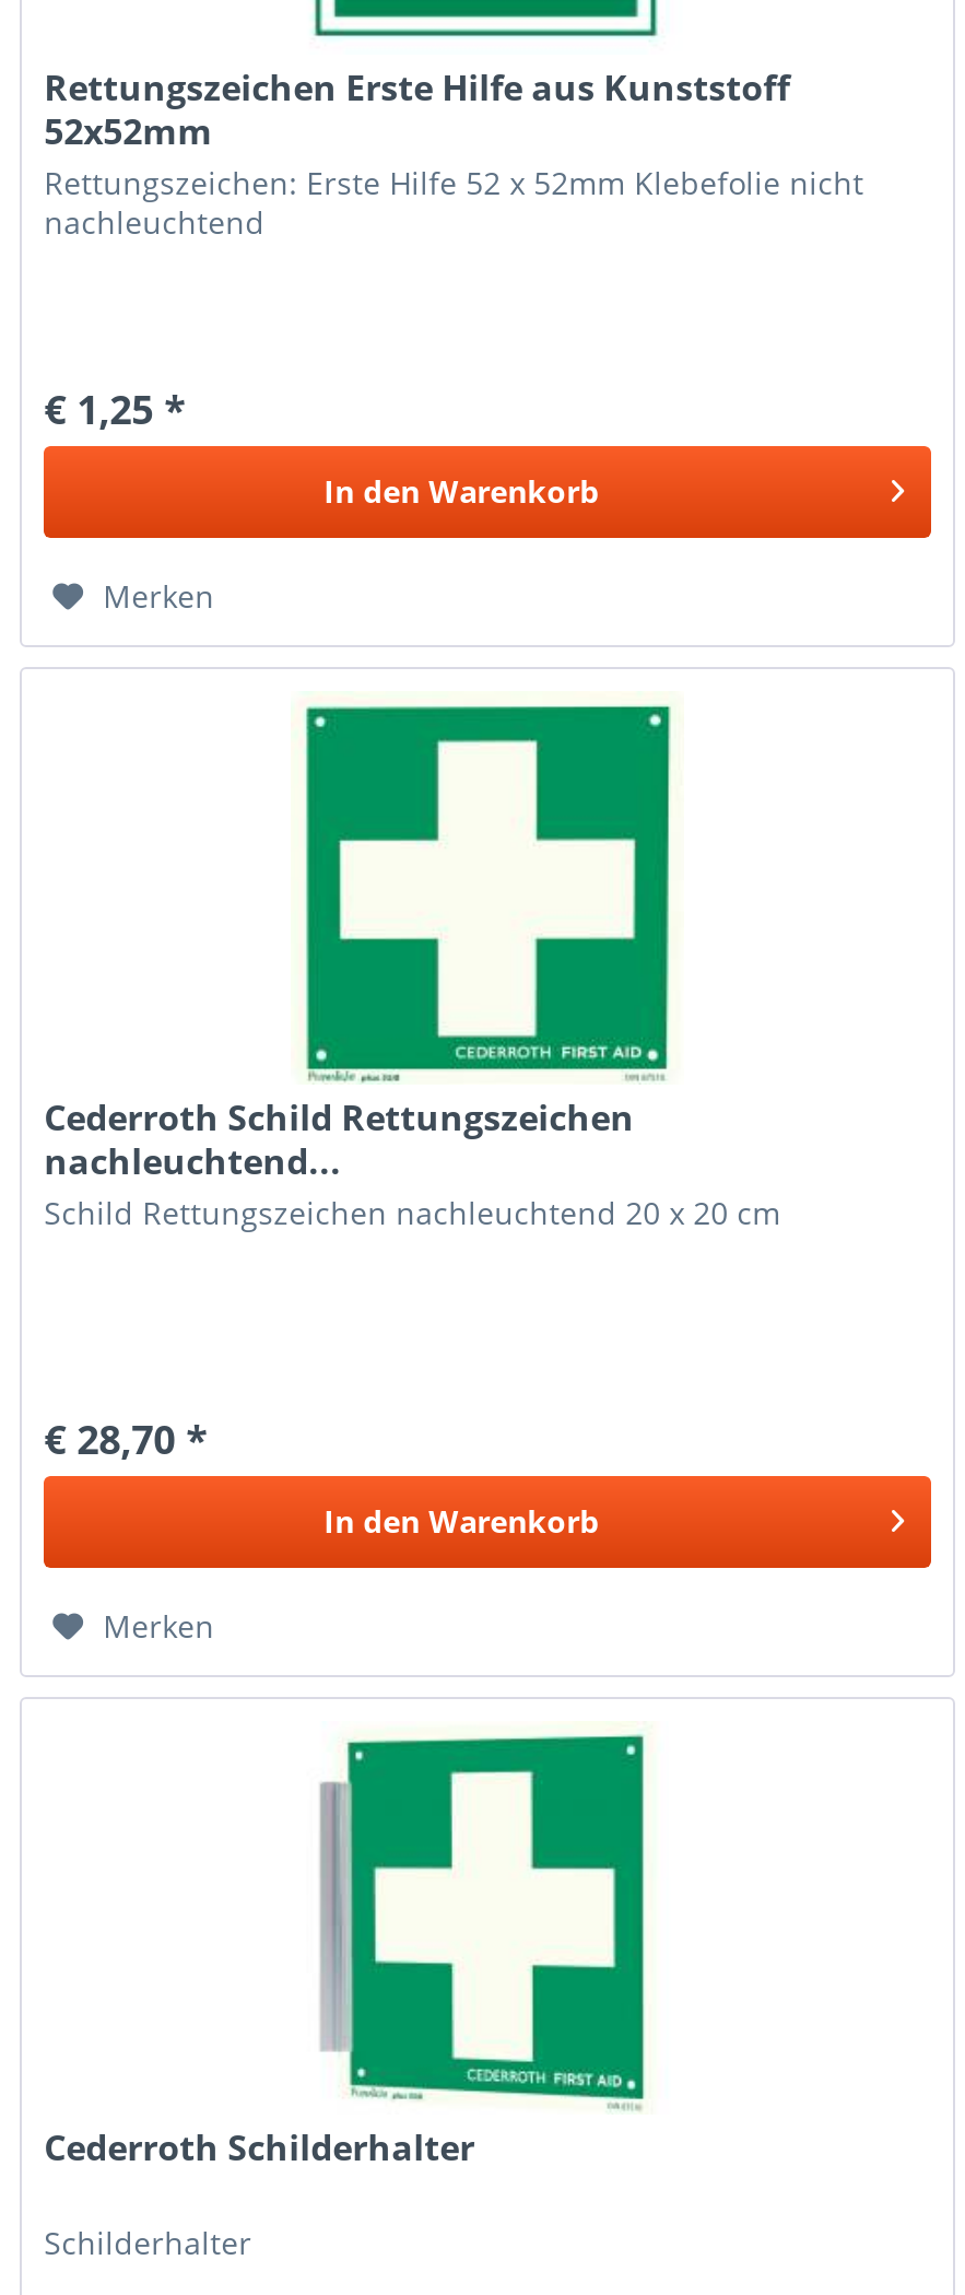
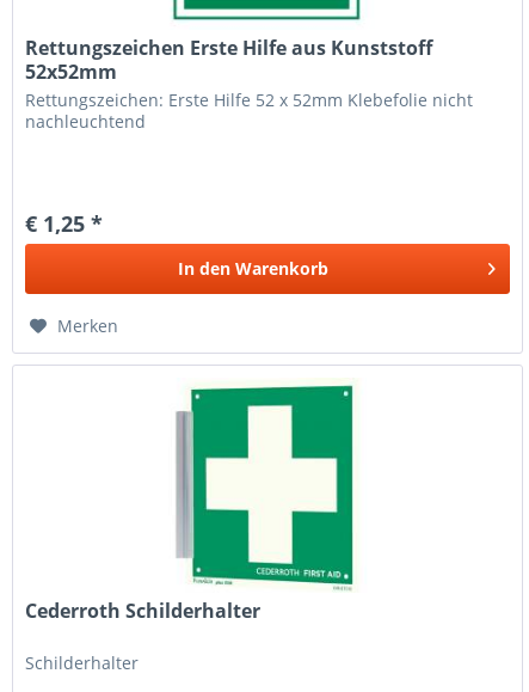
- [image]
- Cederroth Schild Rettungszeichen
- nachleuchtend...
- Schild Rettungszeichen nachleuchtend 20 x 20 cm

- € 28,70 *
- In den Warenkorb
- Merken
